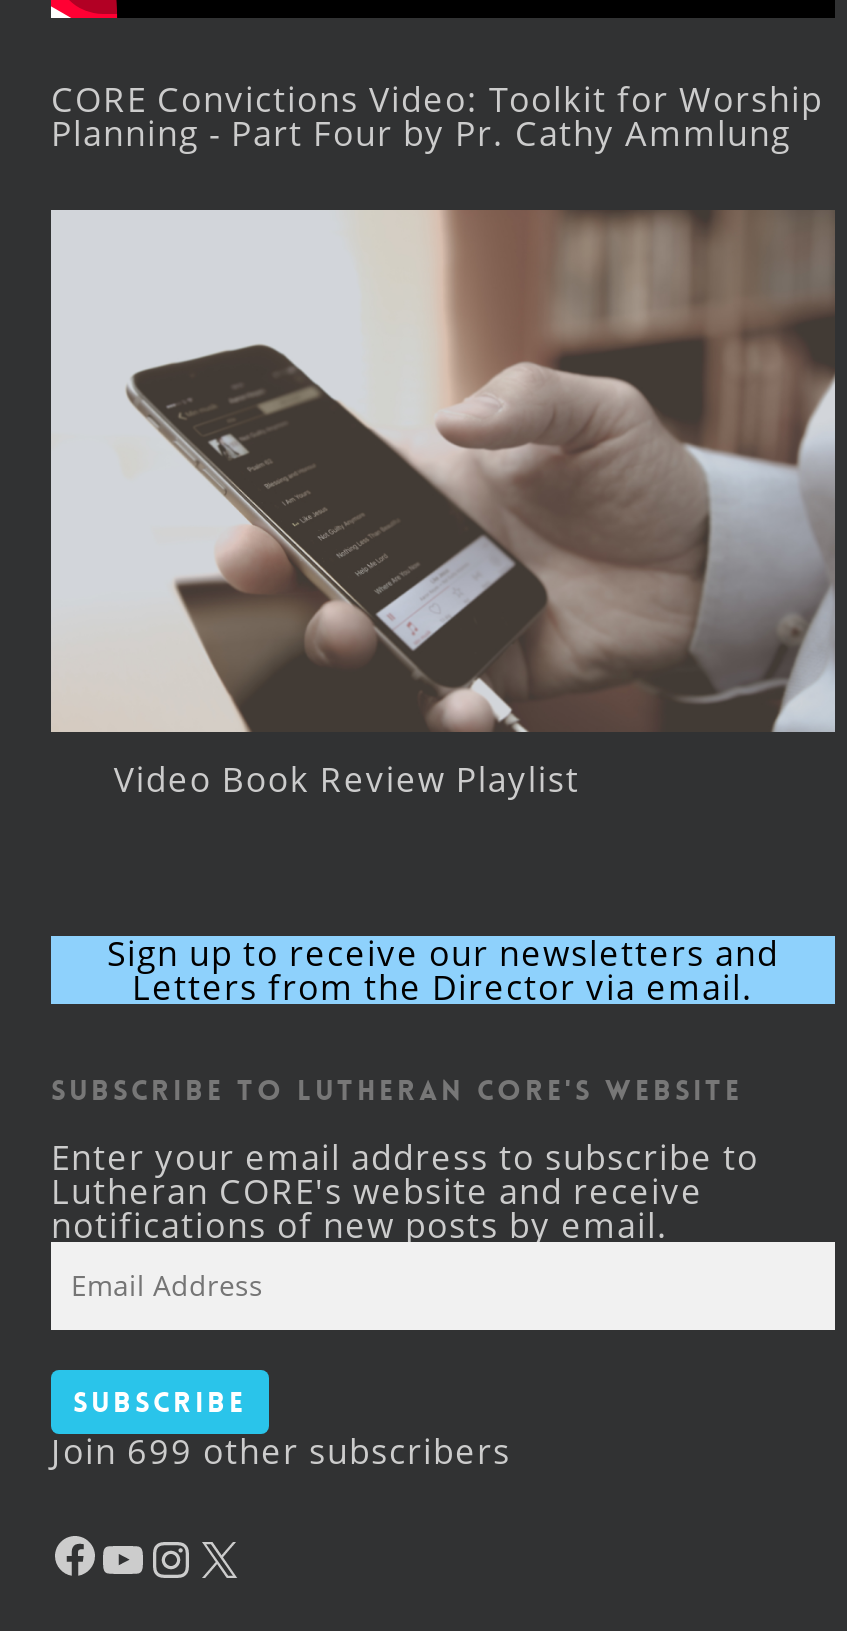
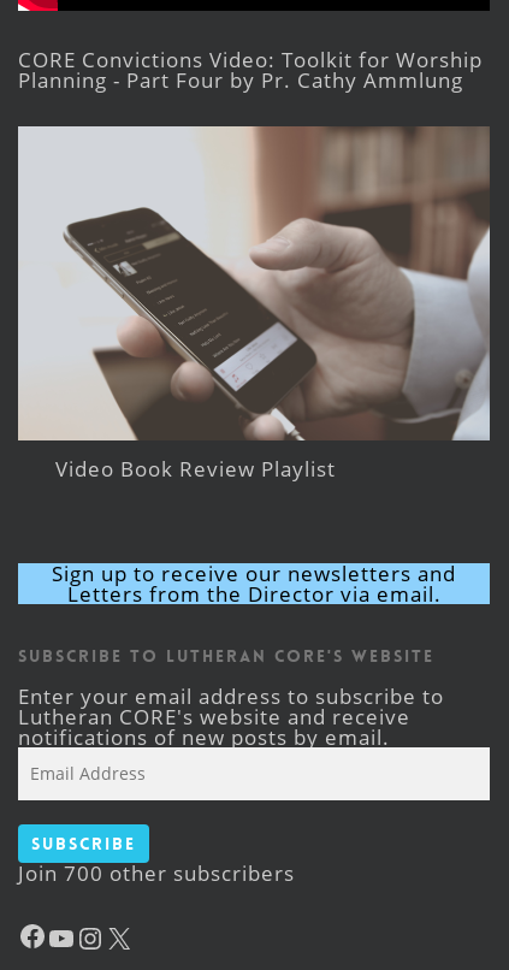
- Join 699 other subscribers
+ Join 700 other subscribers
